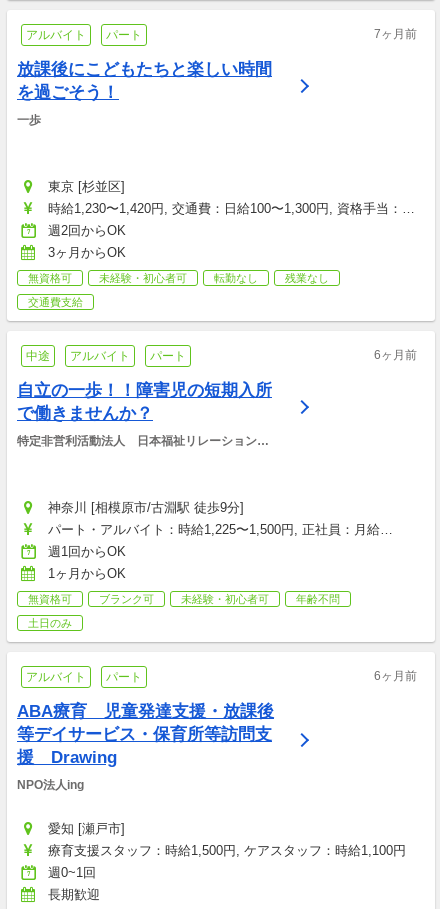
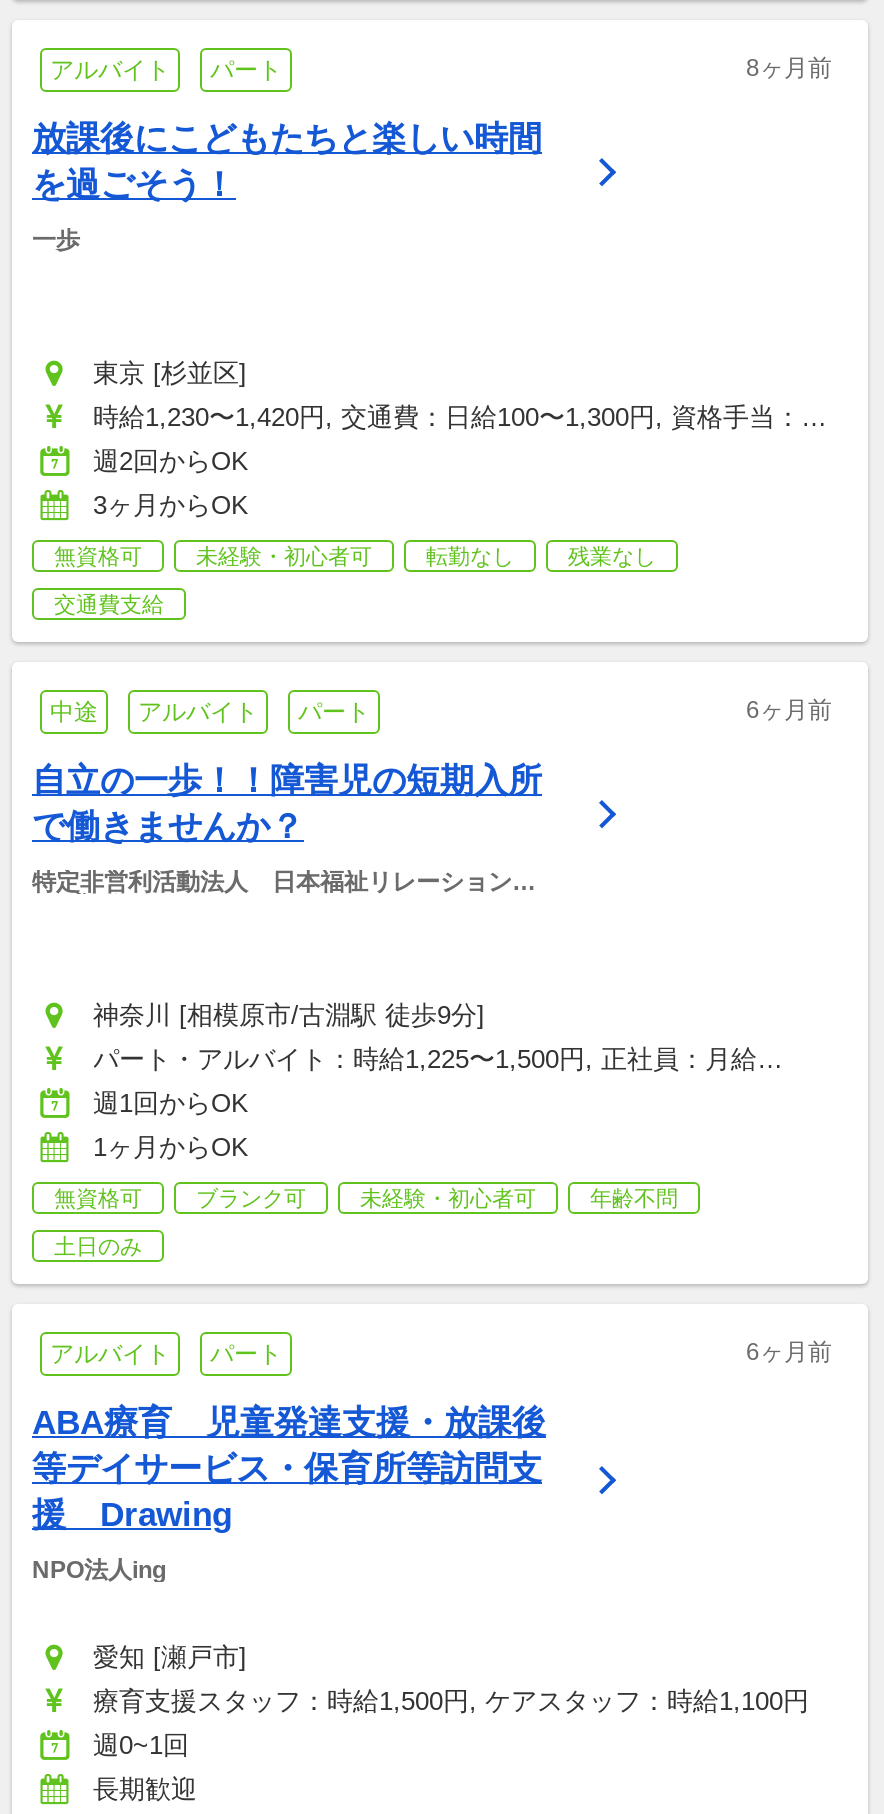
- 7ヶ月前
+ 8ヶ月前
